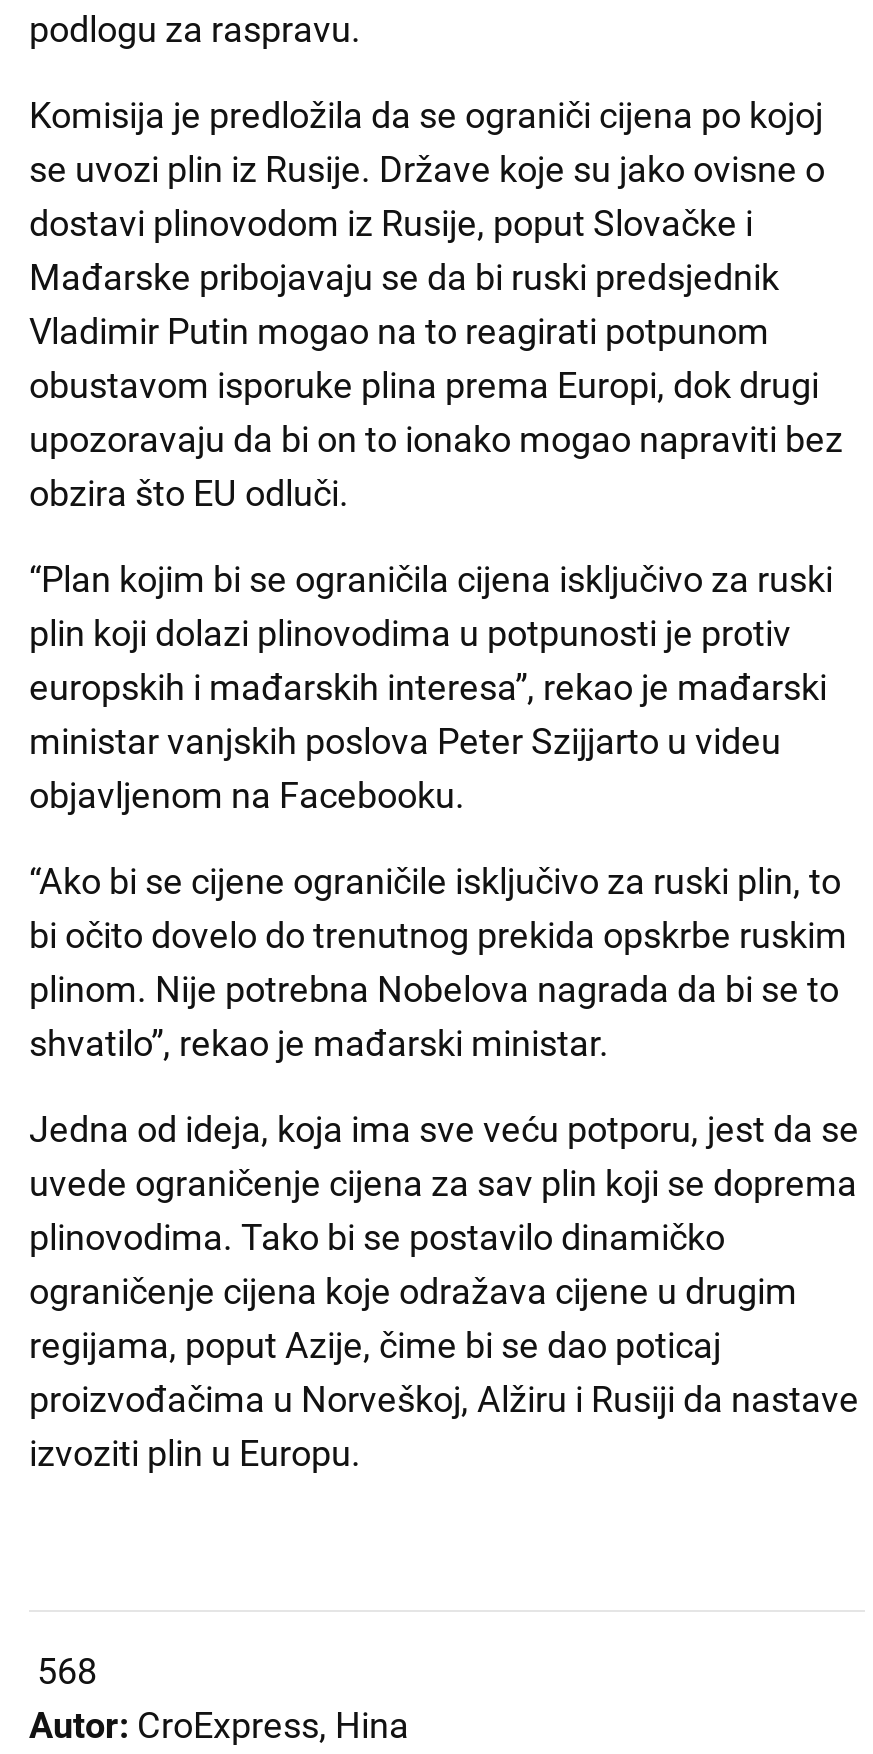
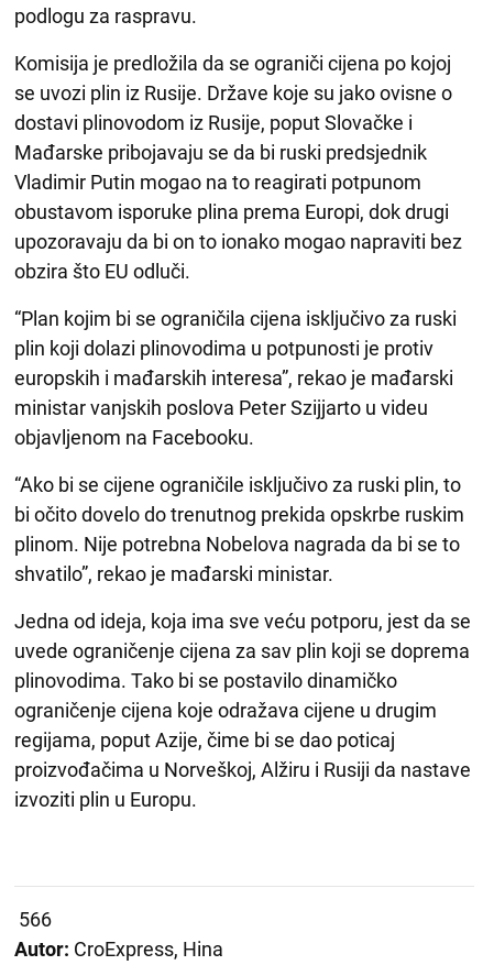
- 568
+ 566
